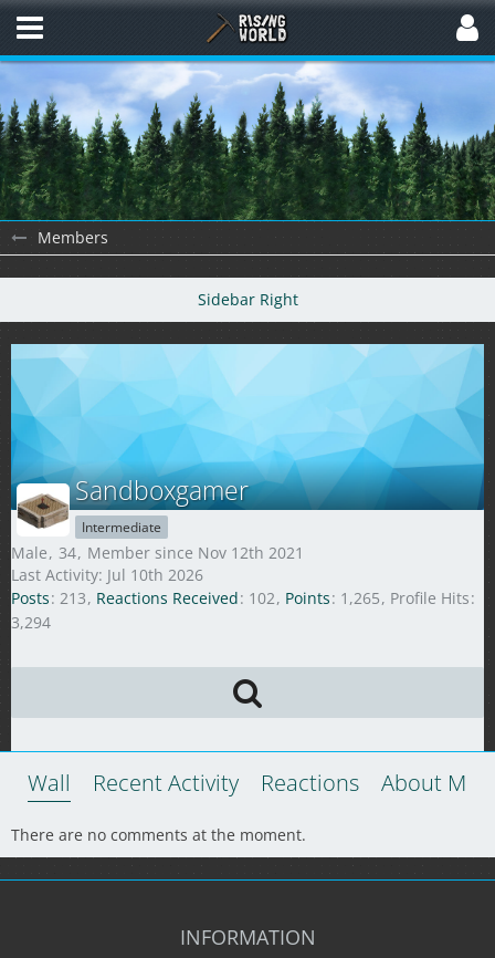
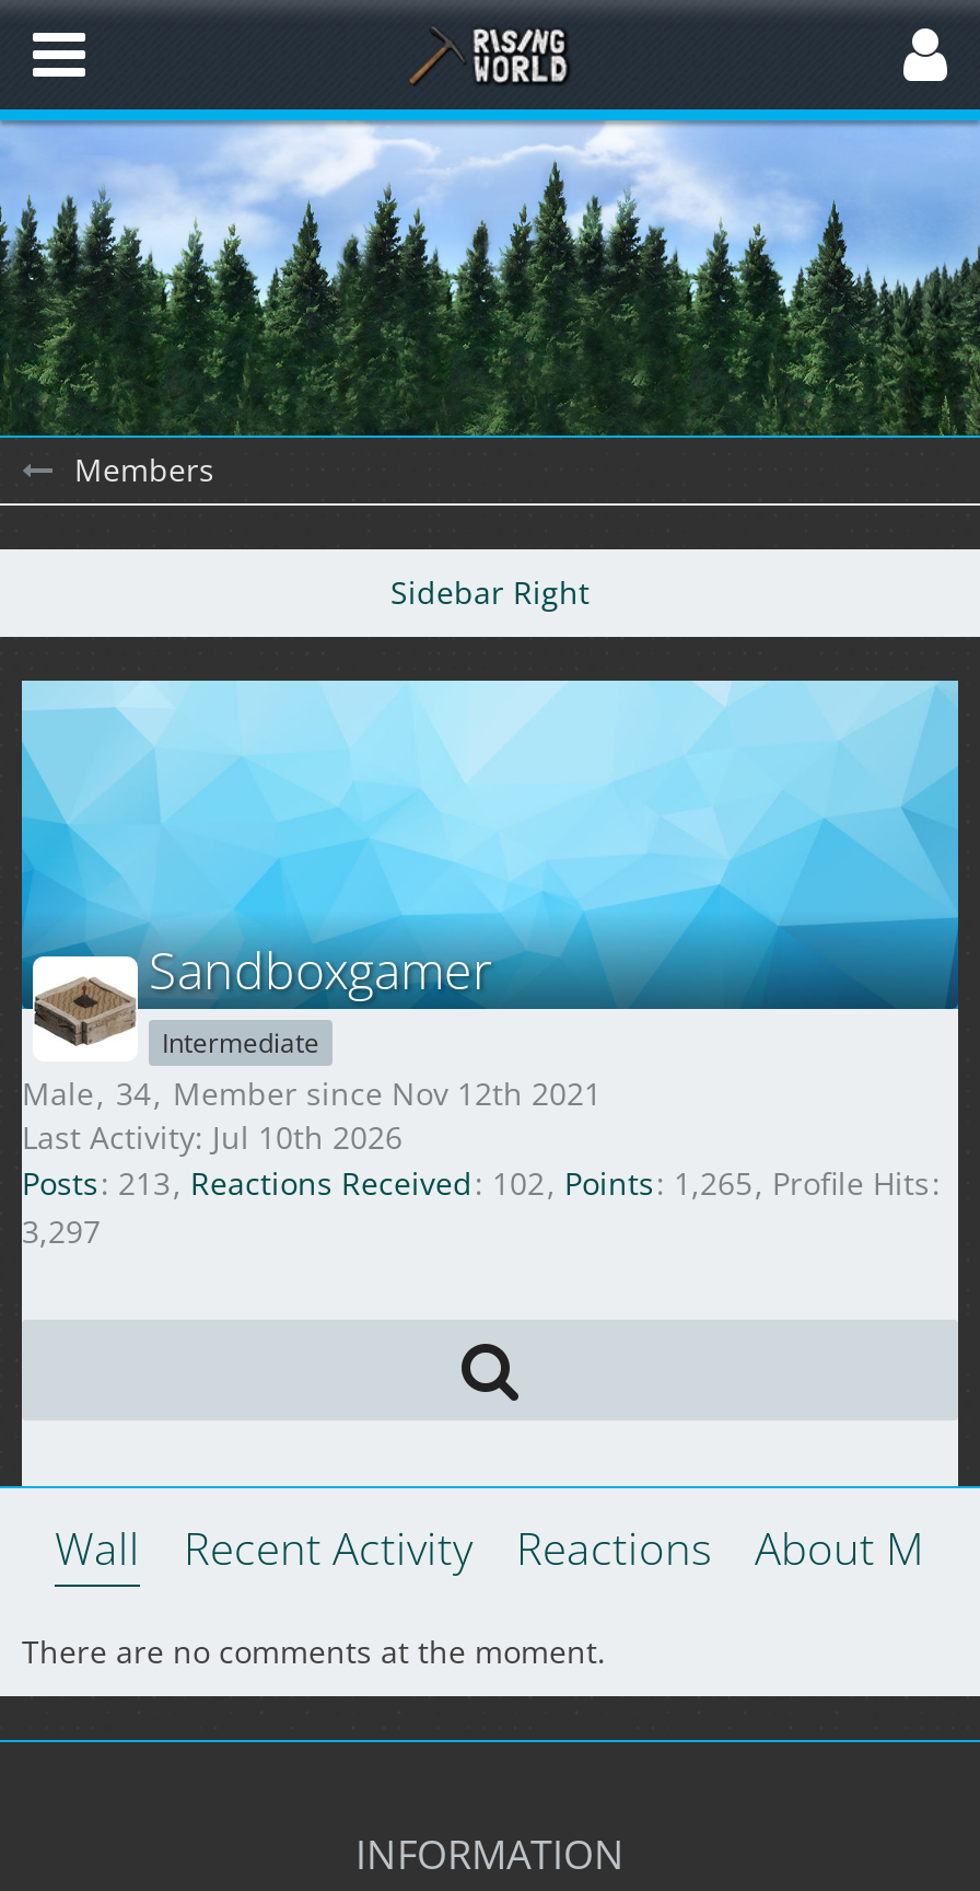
- 3,294
+ 3,297
